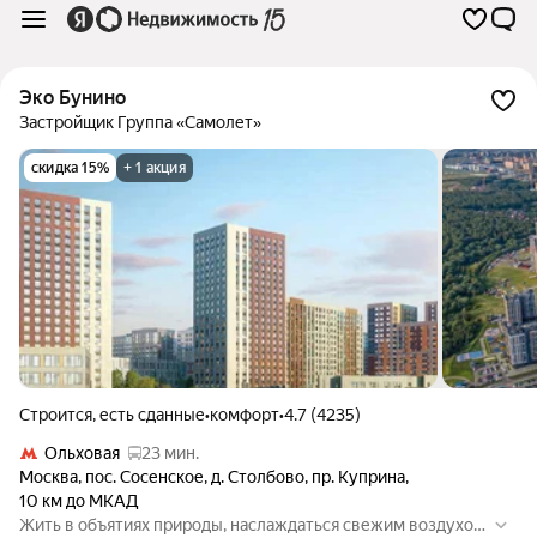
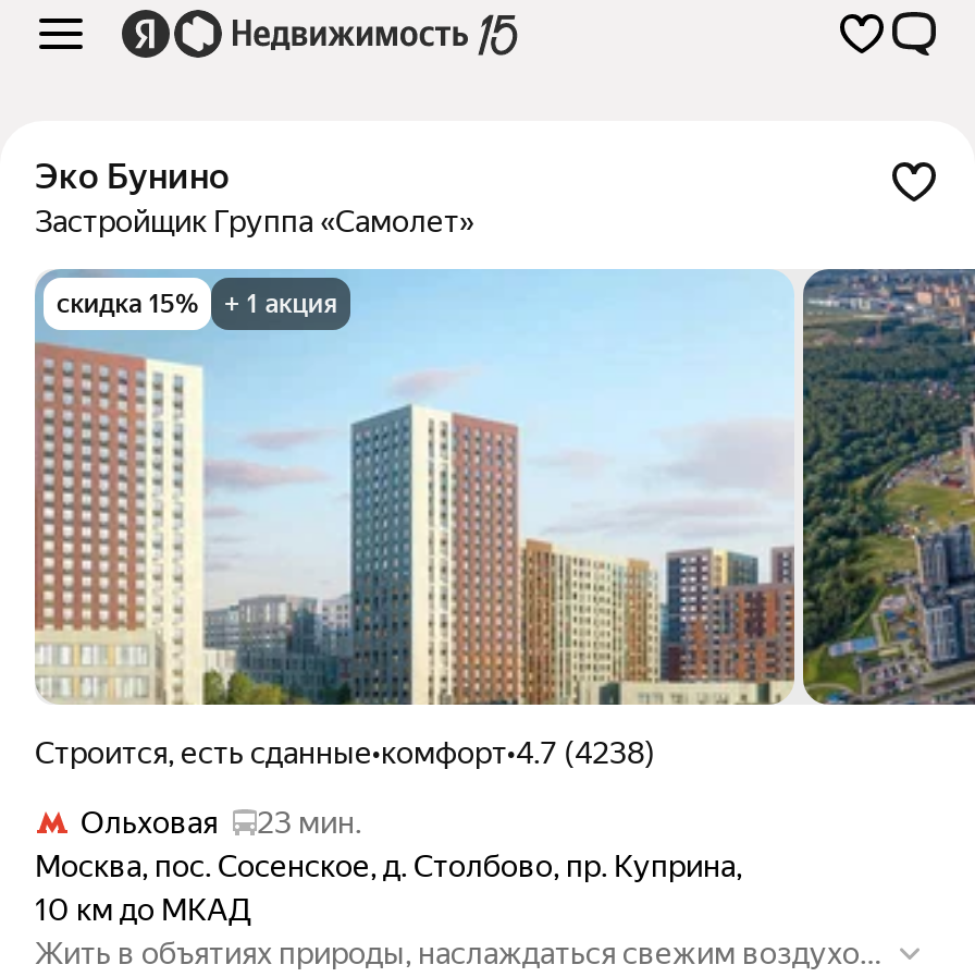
- Строится, есть сданные•комфорт•4.7 (4235)
+ Строится, есть сданные•комфорт•4.7 (4238)
